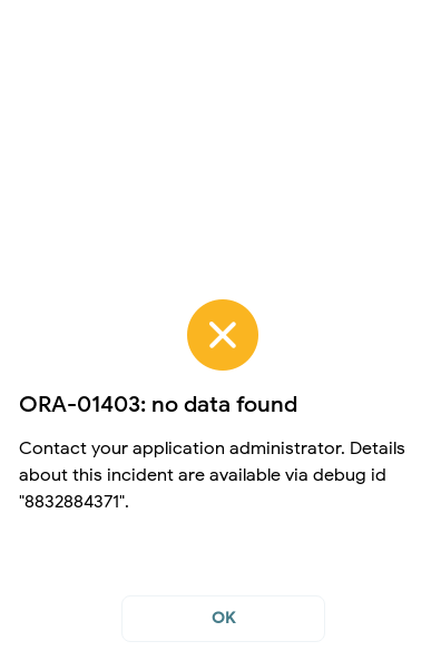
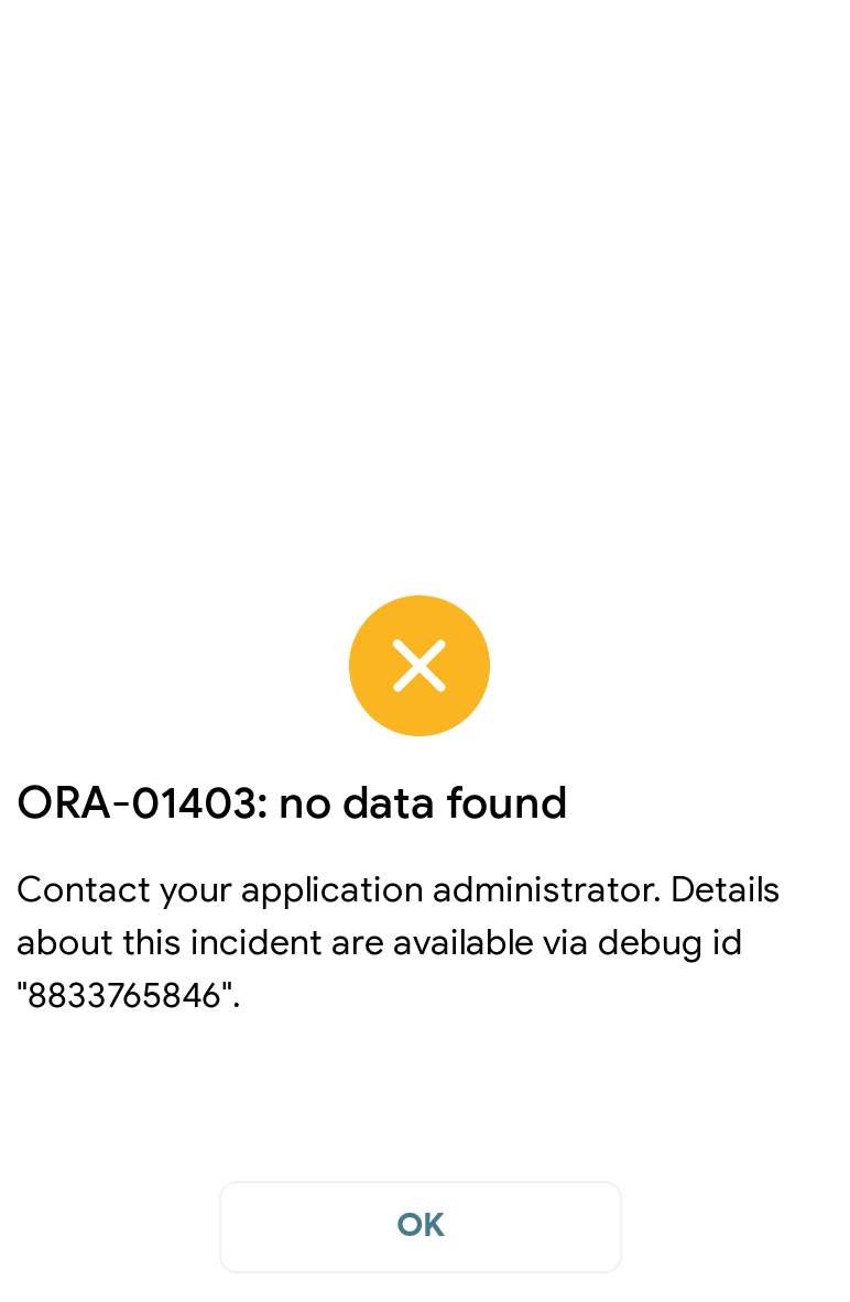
- "8832884371".
+ "8833765846".
